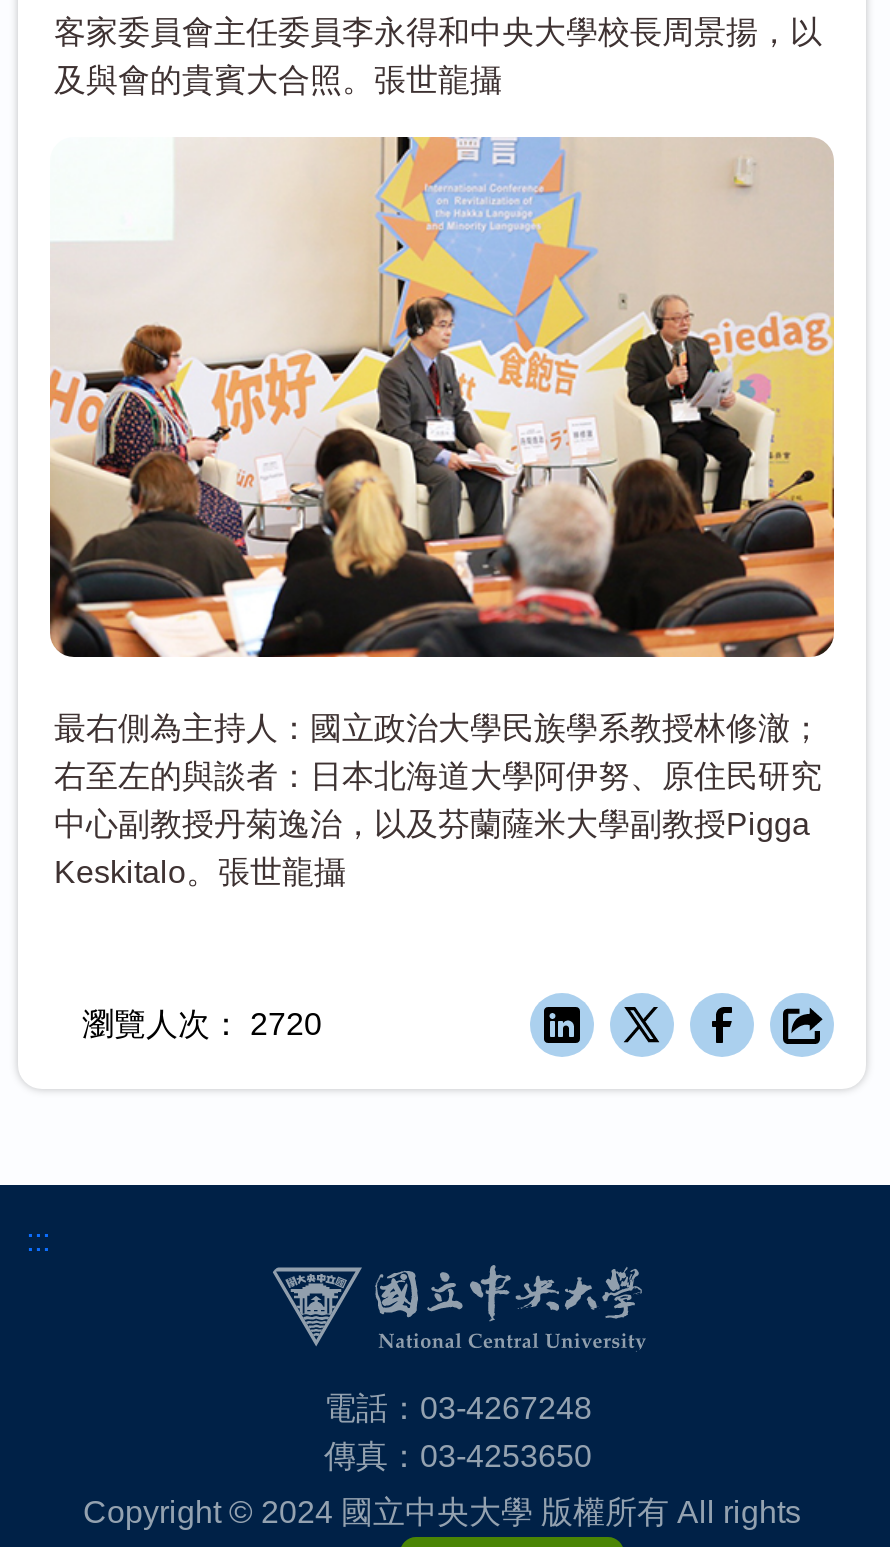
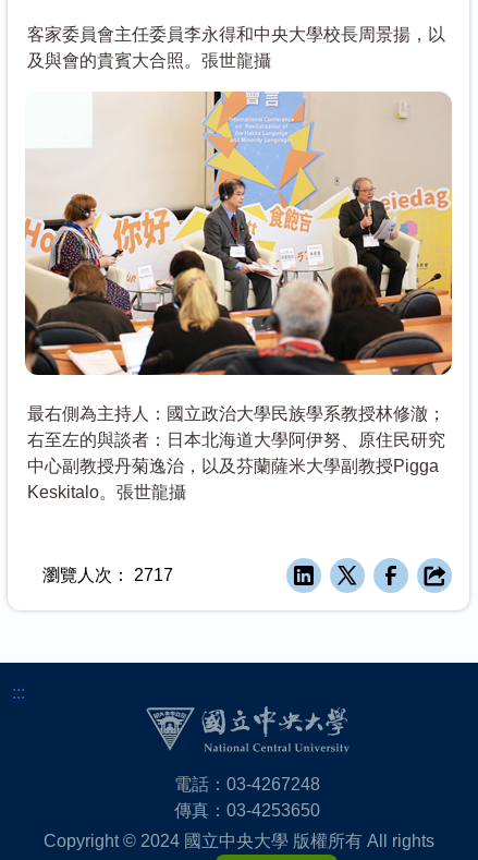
- 瀏覽人次： 2720
+ 瀏覽人次： 2717
